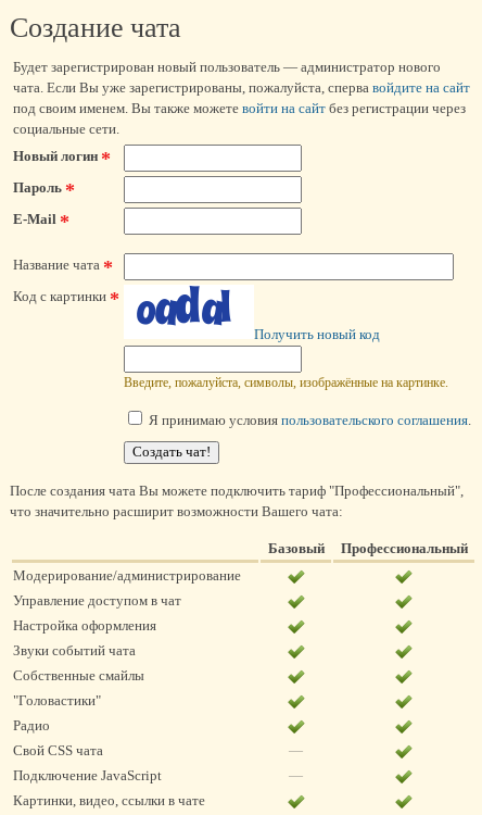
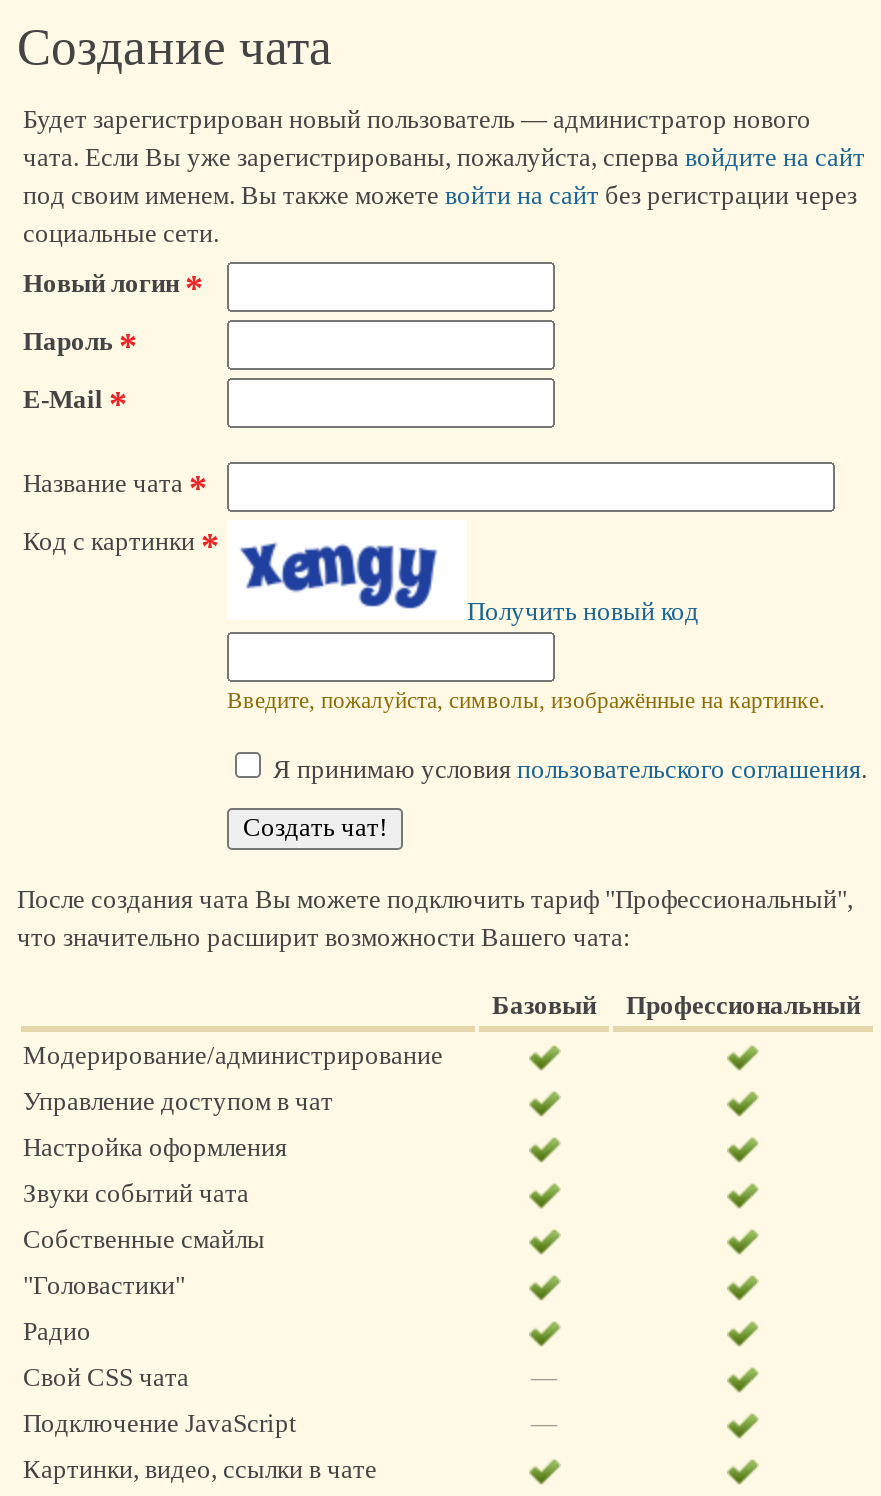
- [image]
+ [image]
